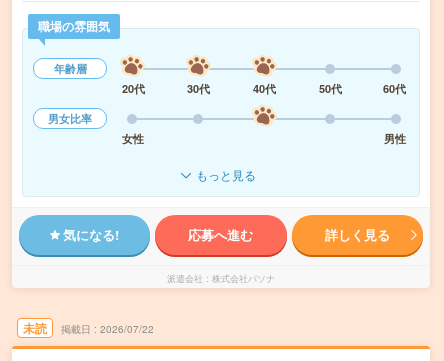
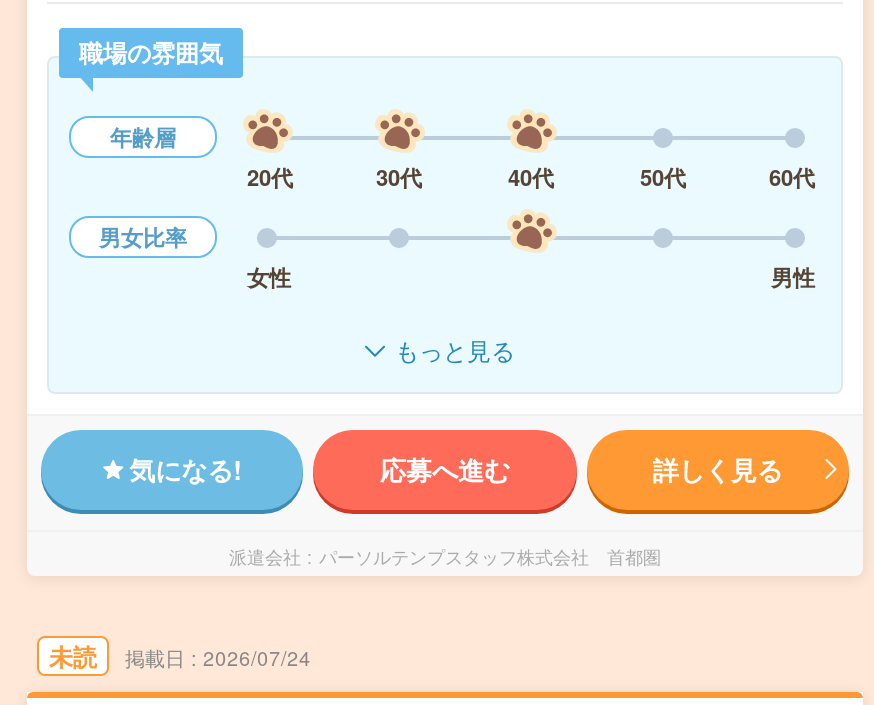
- 株式会社パソナ
+ パーソルテンプスタッフ株式会社 首都圏

- 2026/07/22
+ 2026/07/24
